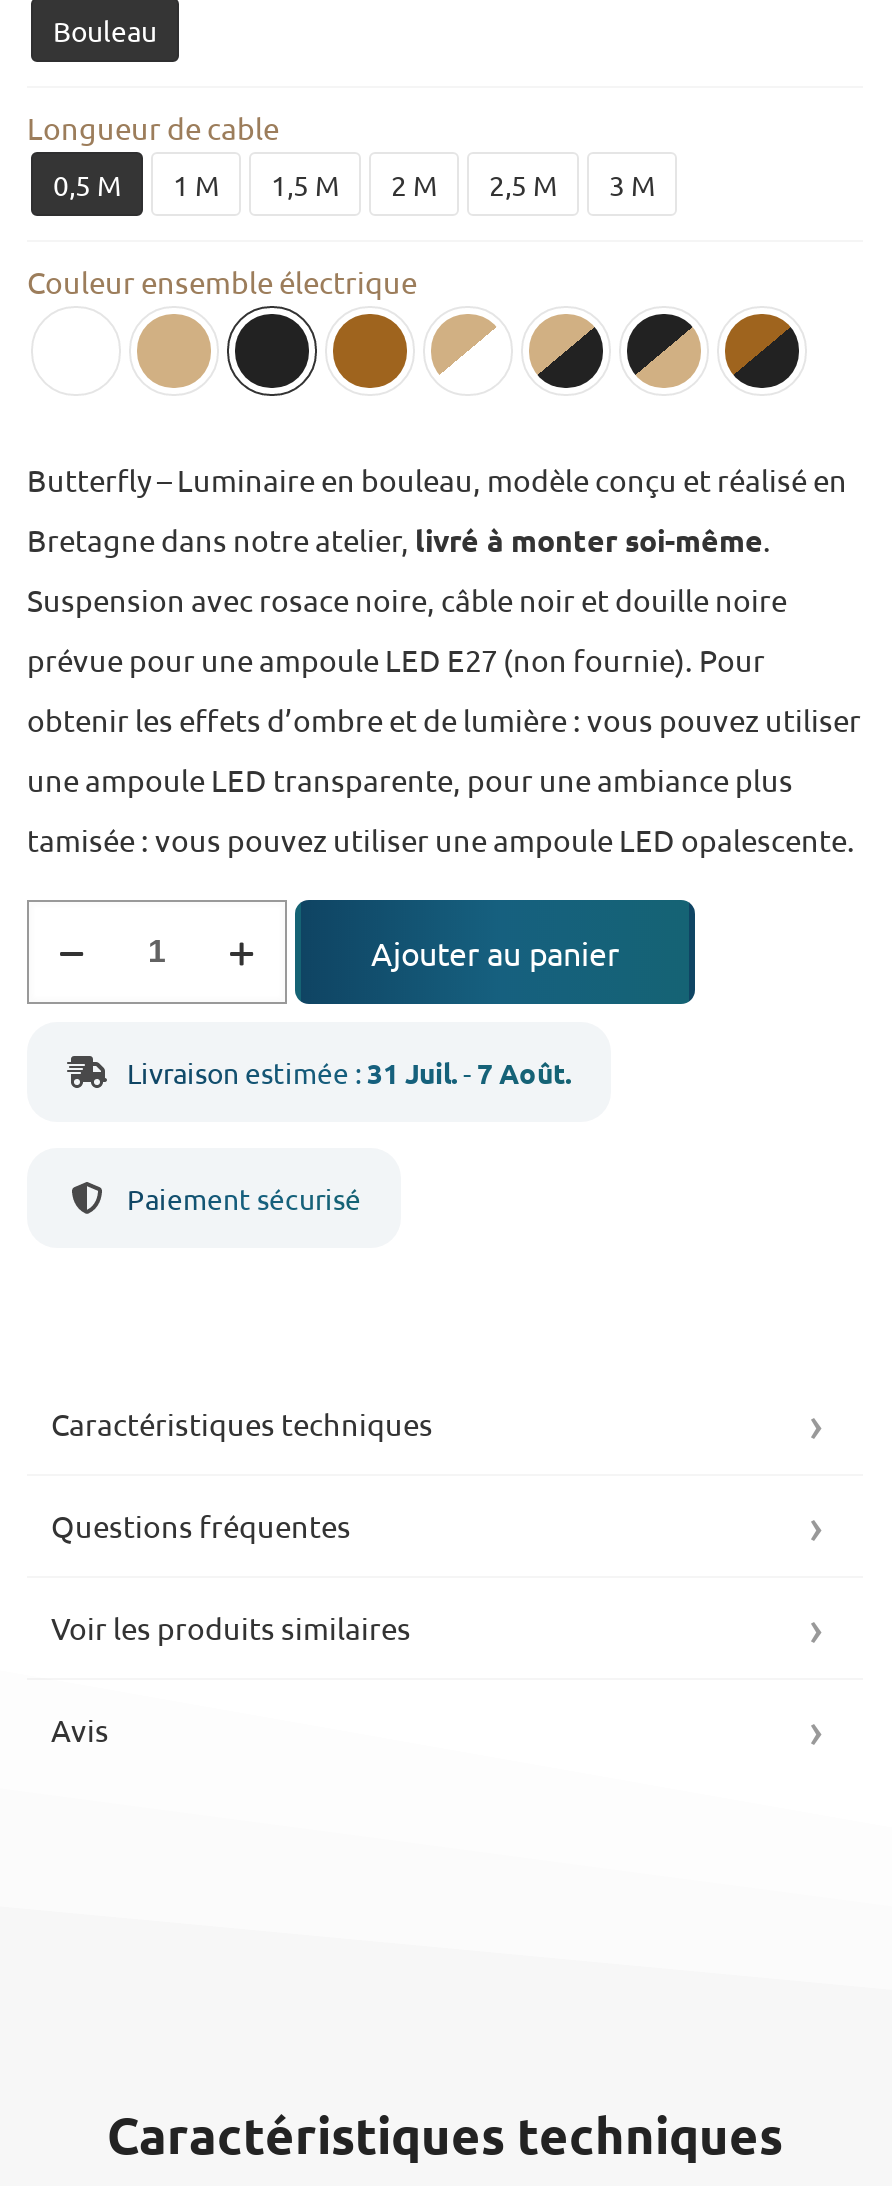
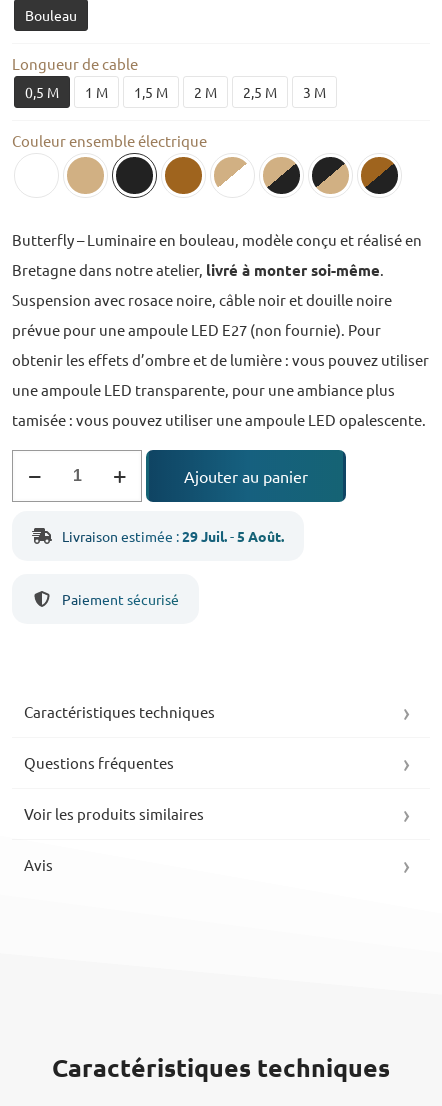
- Livraison estimée : 31 Juil. - 7 Août.
+ Livraison estimée : 29 Juil. - 5 Août.
